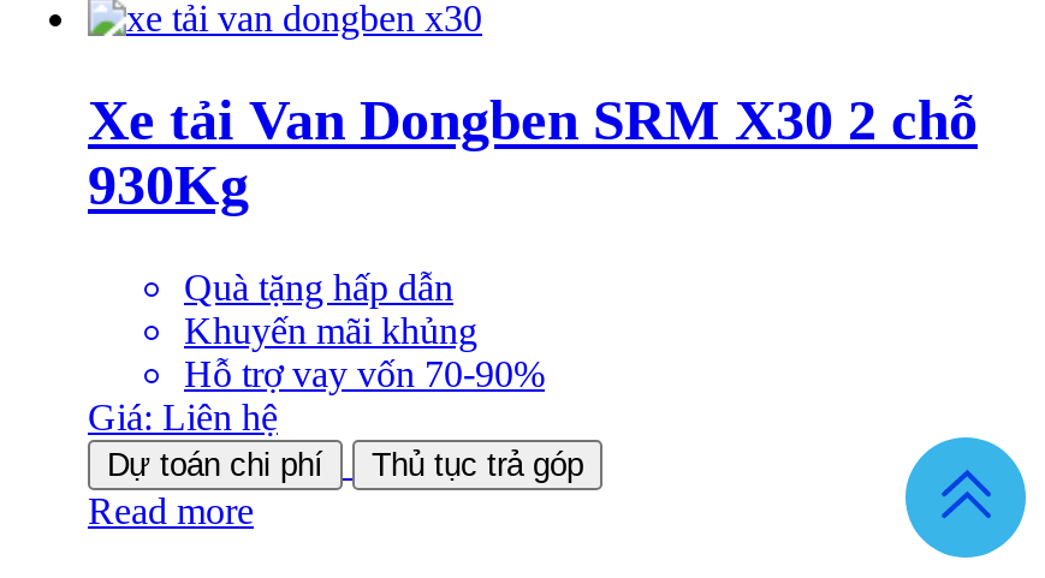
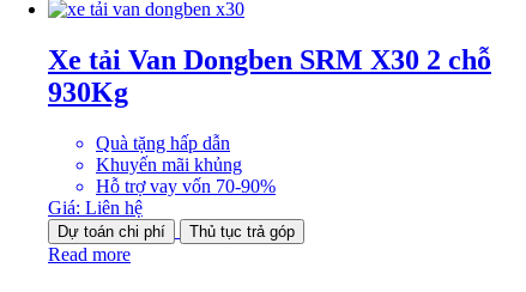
- [image]
